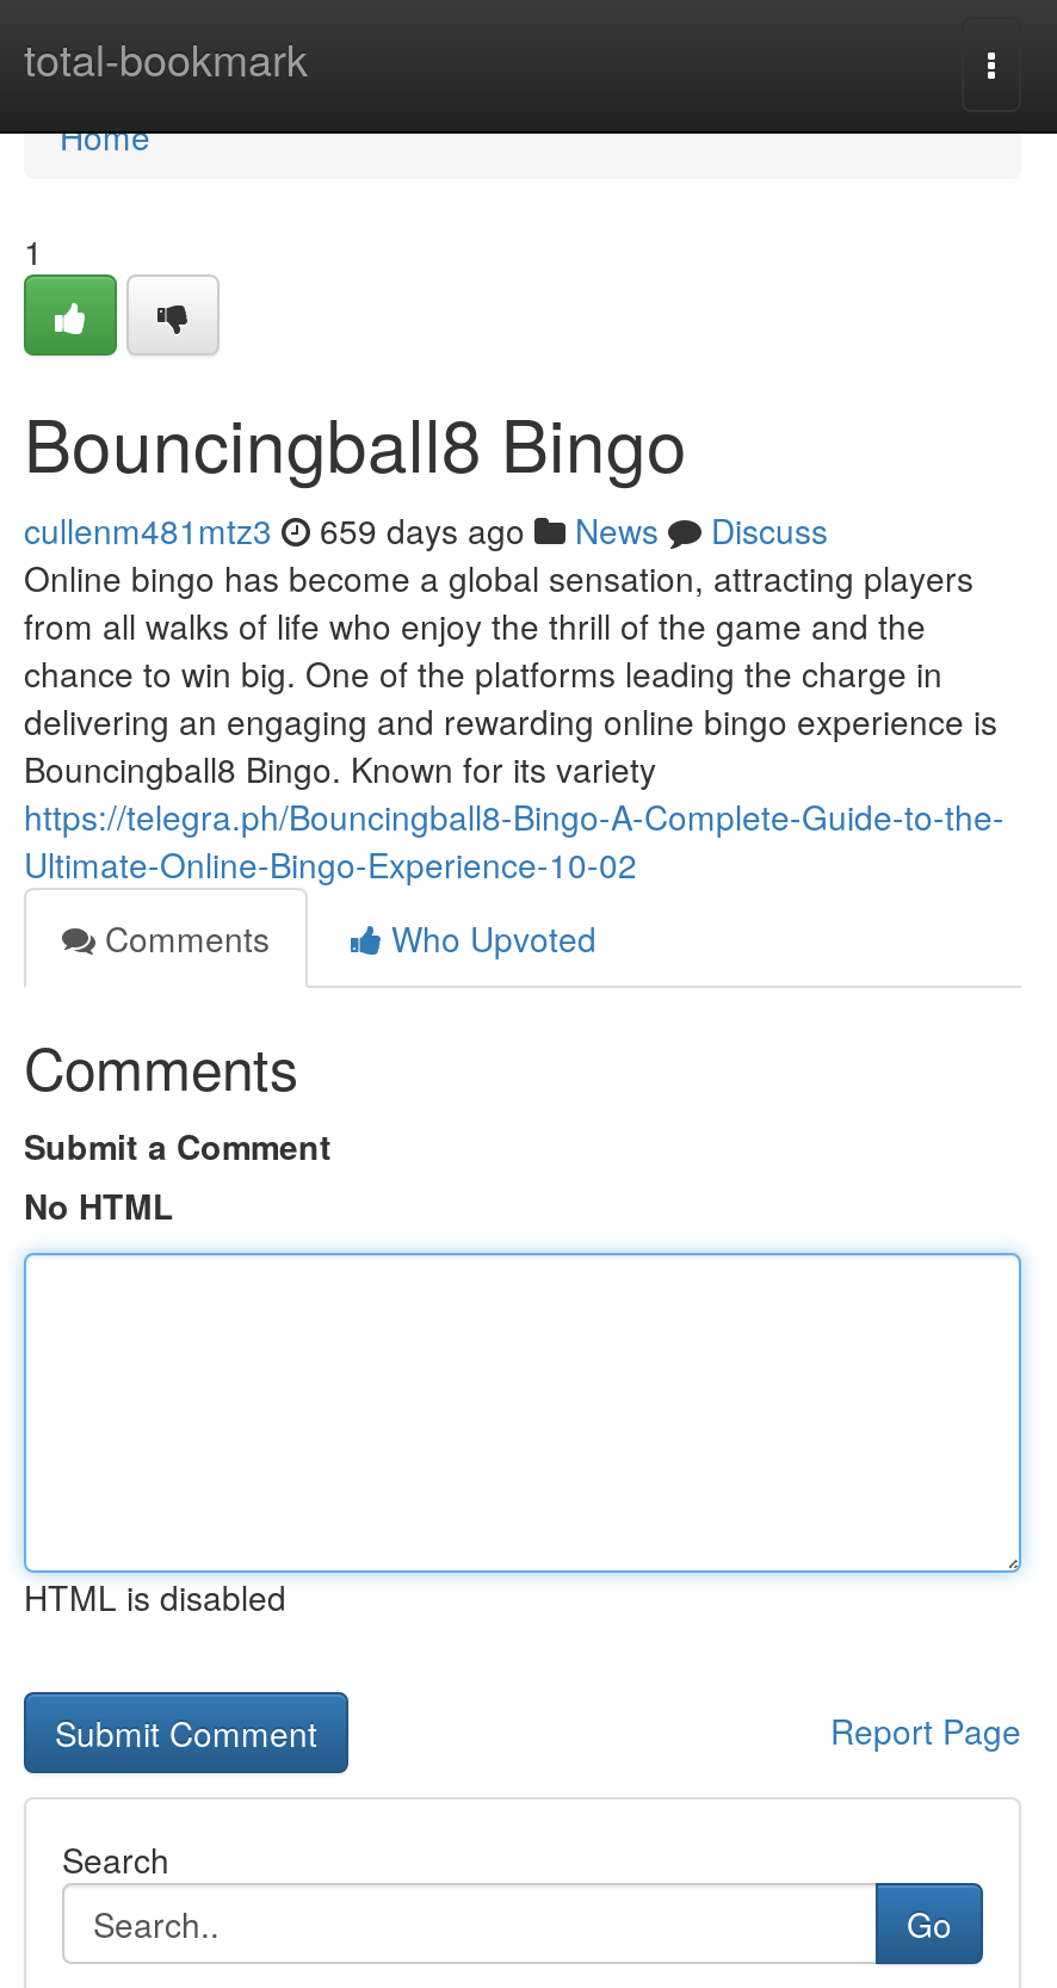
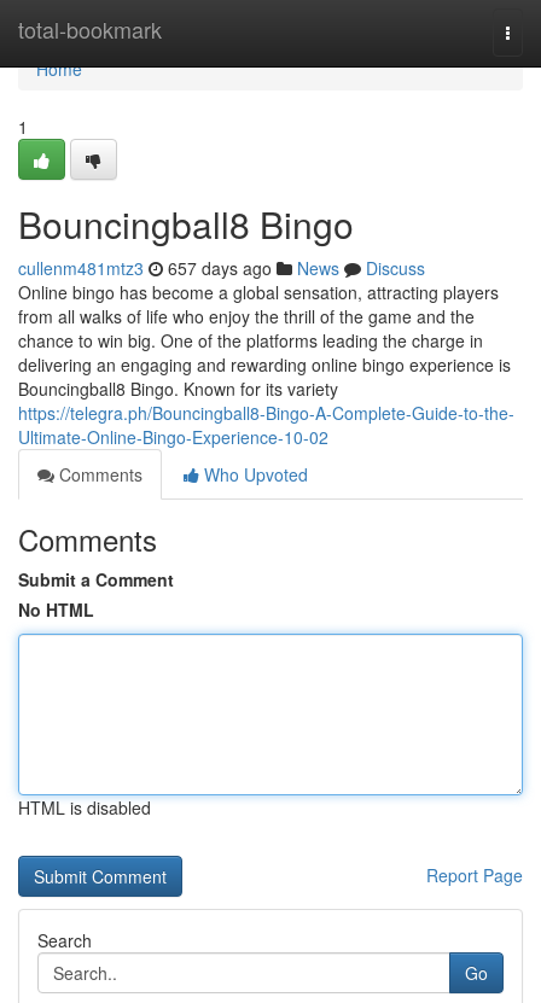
- cullenm481mtz3 659 days ago News Discuss
+ cullenm481mtz3 657 days ago News Discuss
